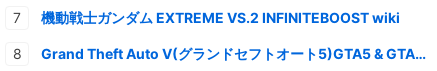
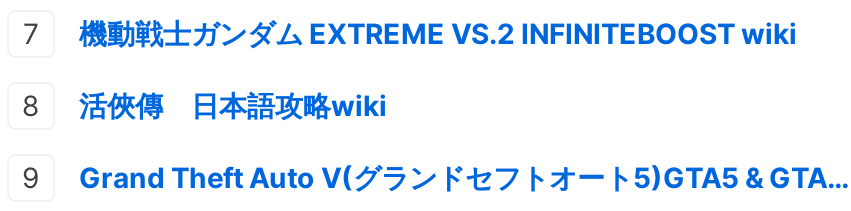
+ 活俠傳 日本語攻略wiki
